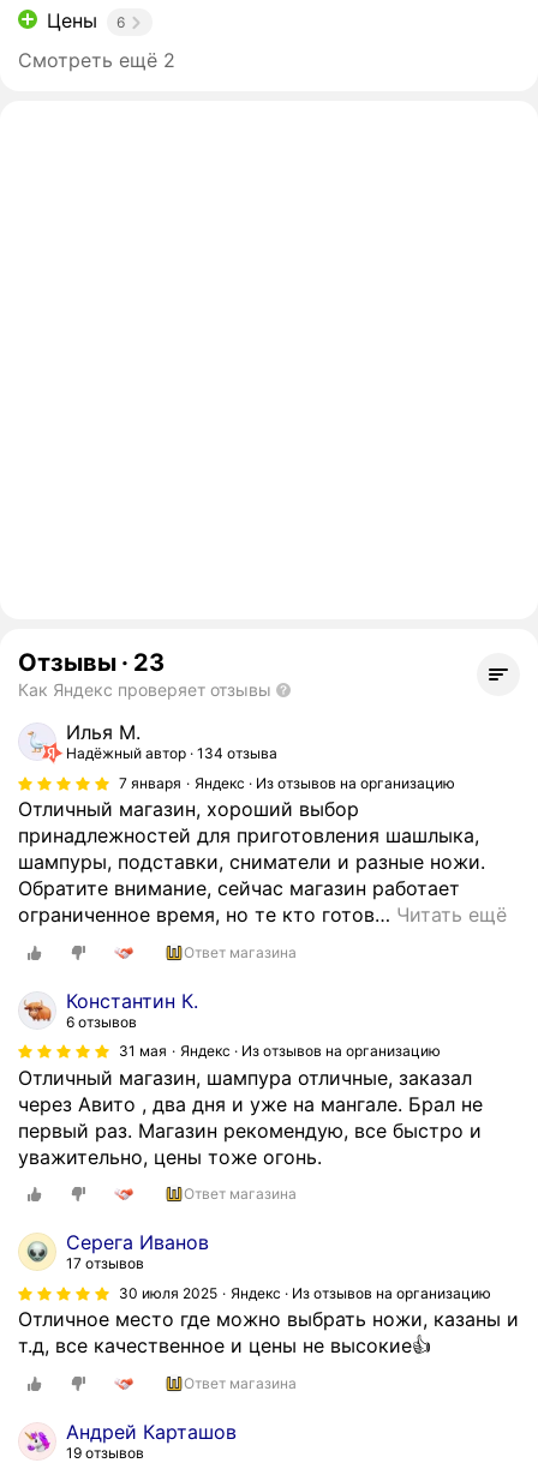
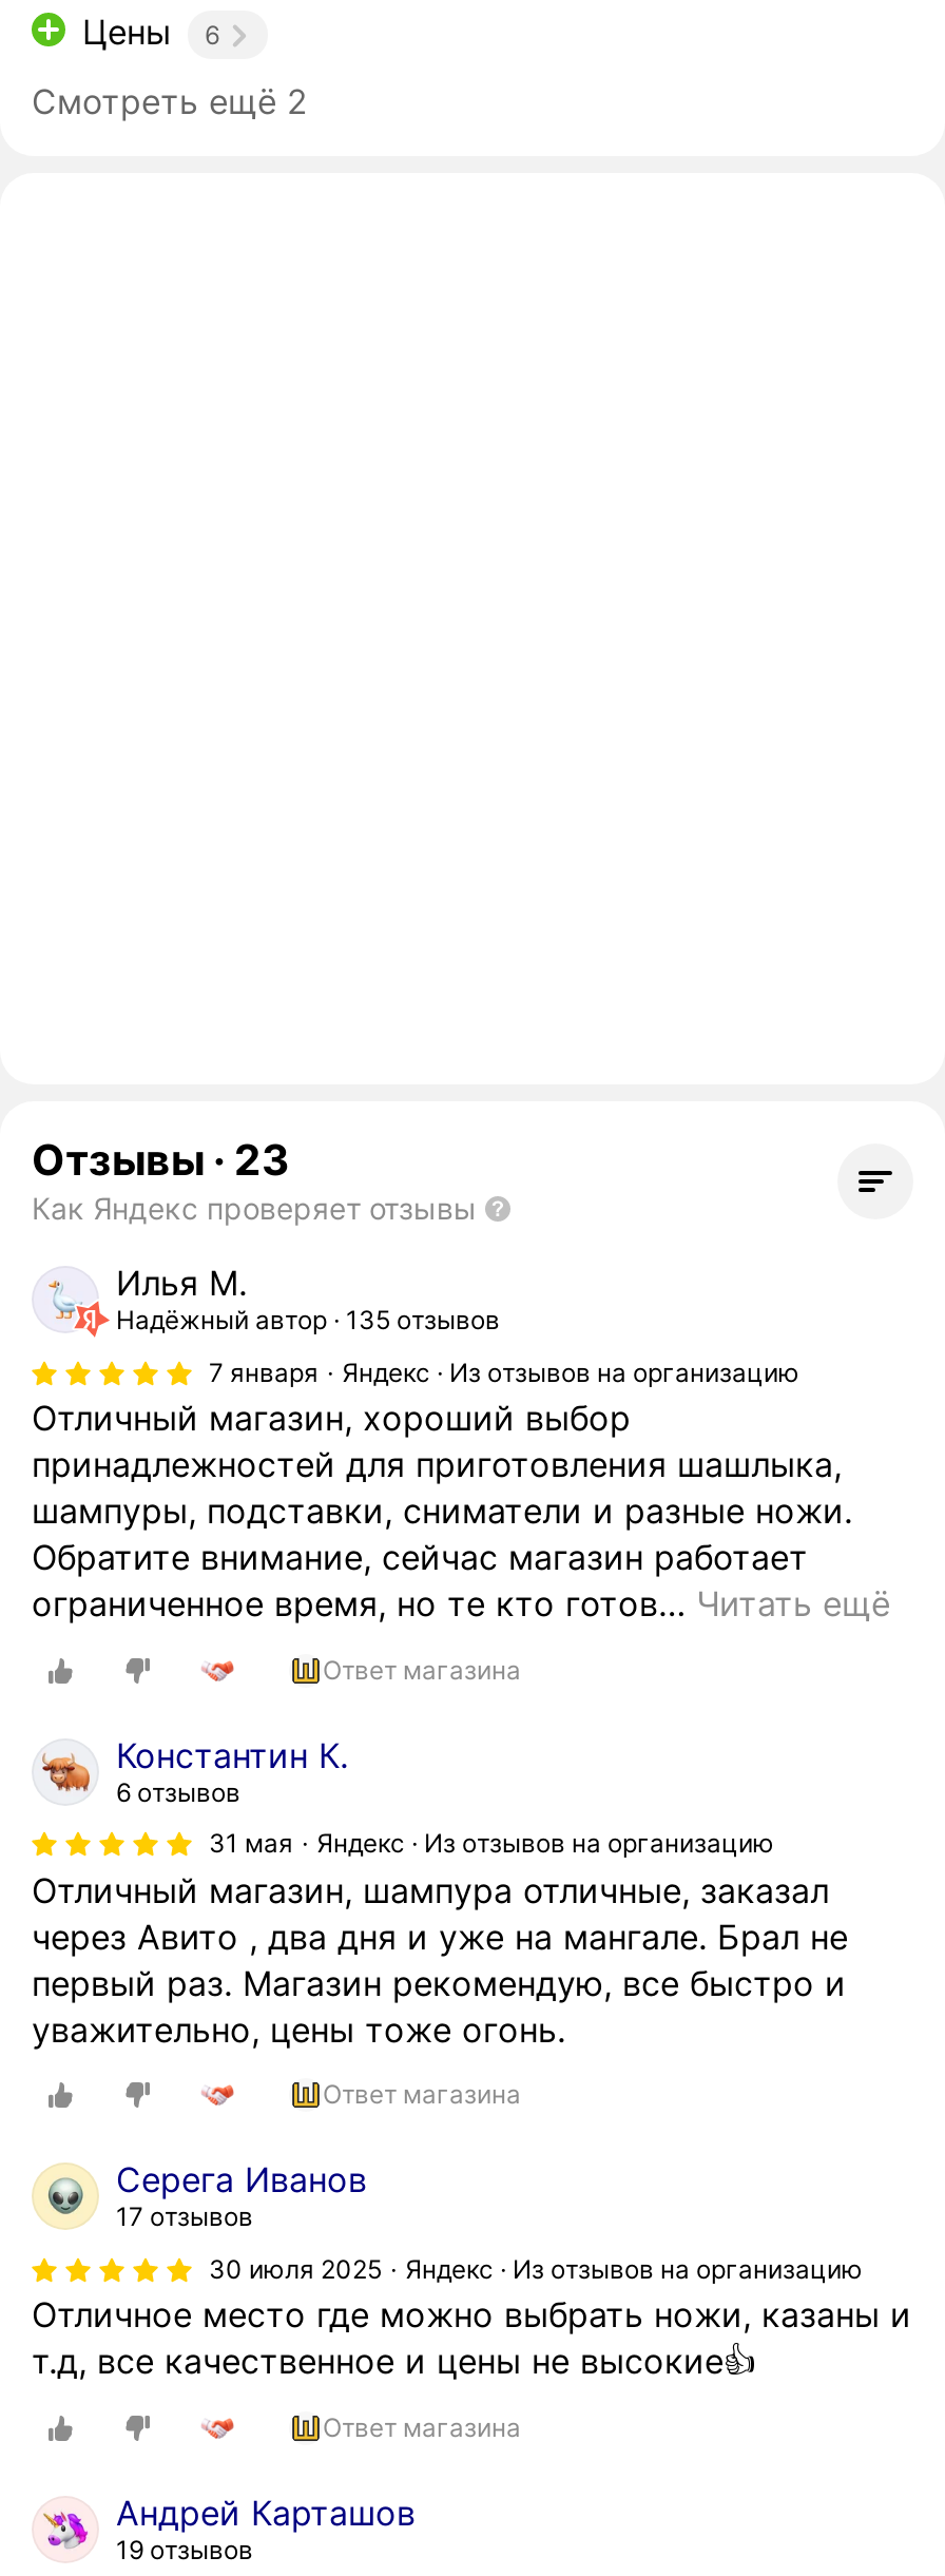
- Надёжный автор 134 отзыва
+ Надёжный автор 135 отзывов
